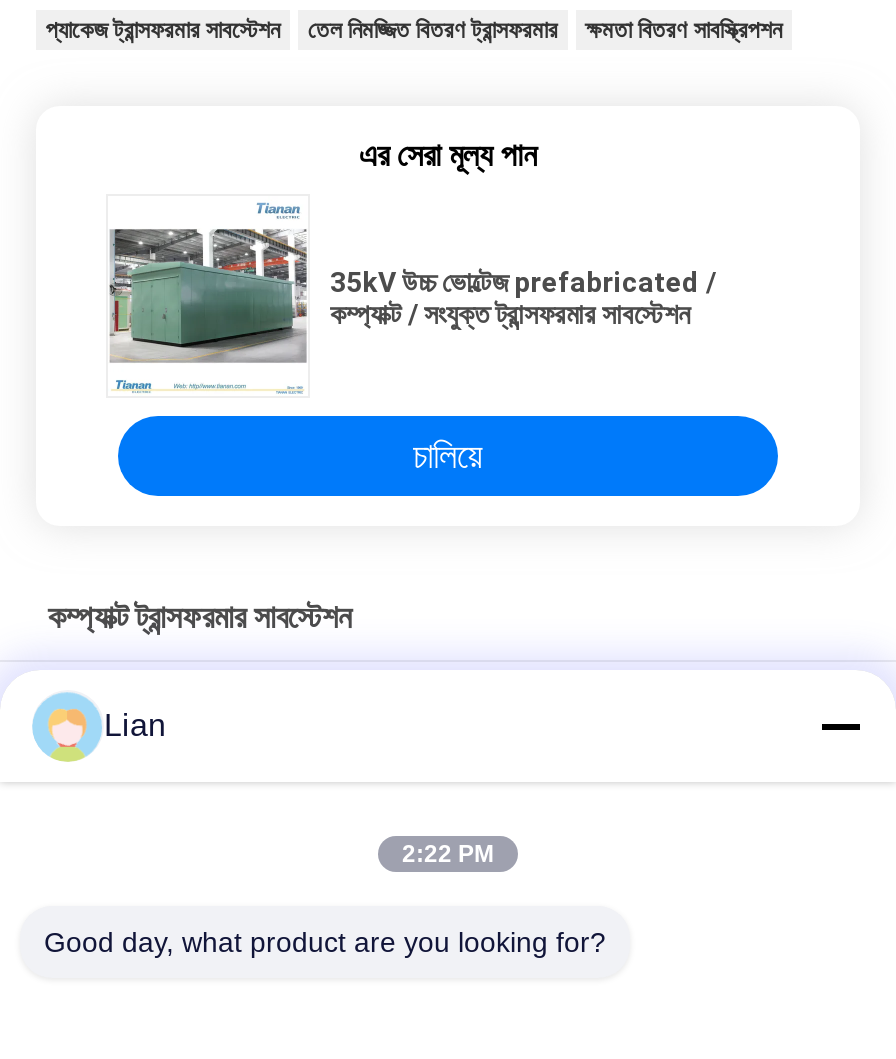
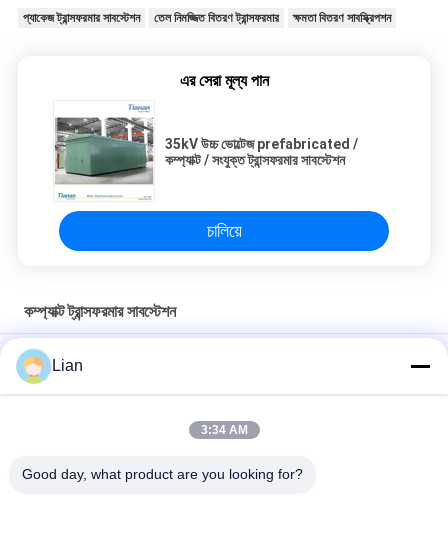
- 2:22 PM
+ 3:34 AM
